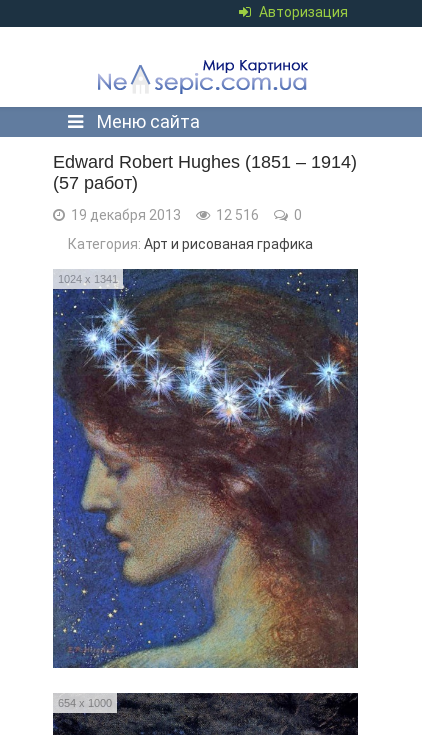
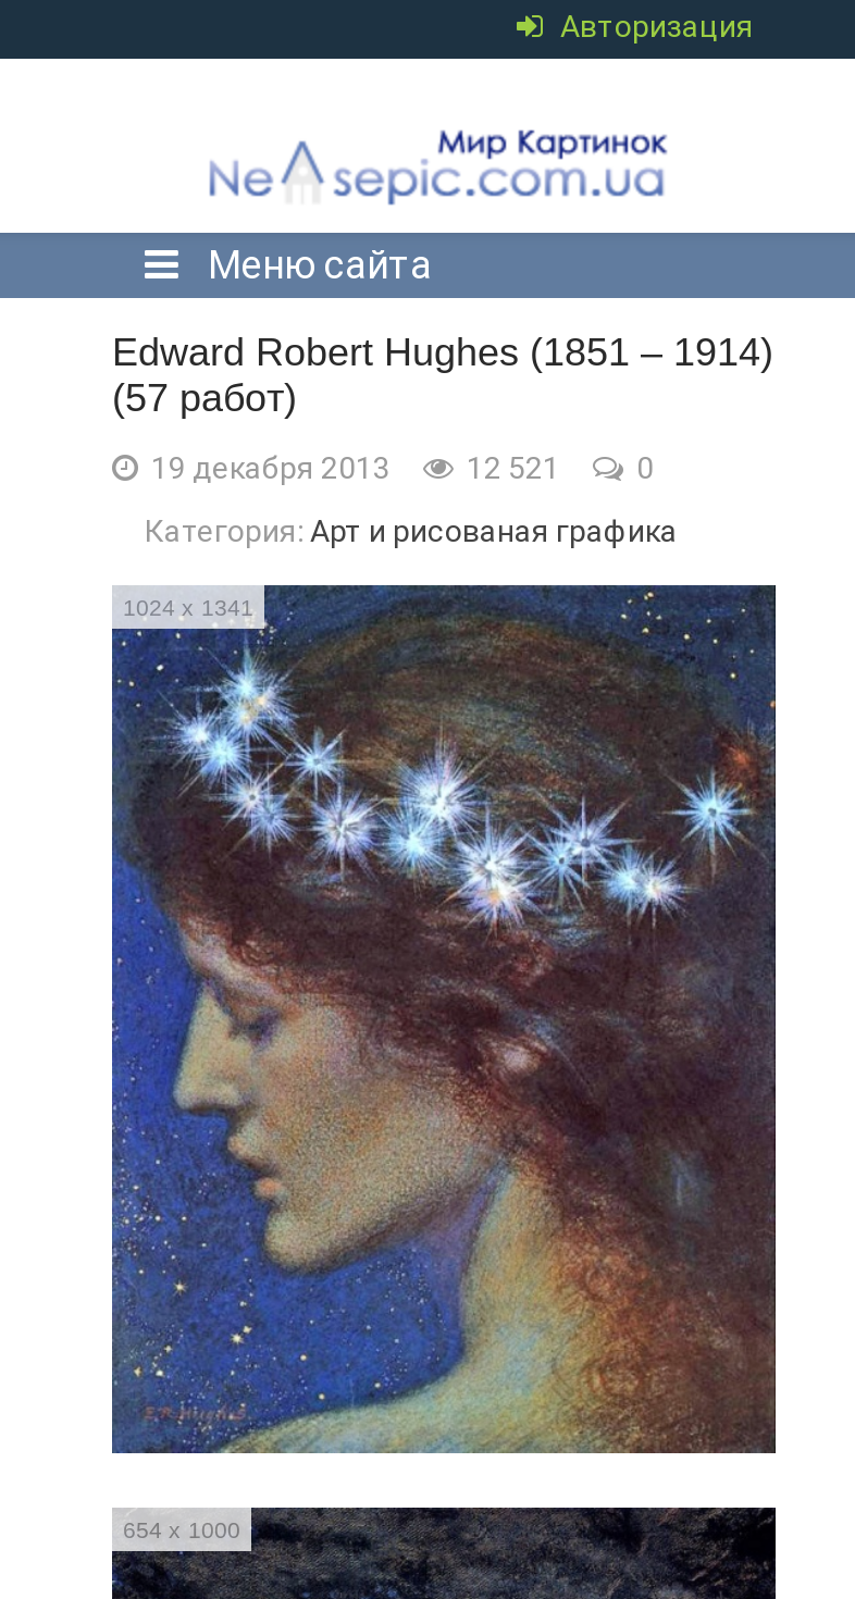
- 19 декабря 2013 12 516 0
+ 19 декабря 2013 12 521 0
